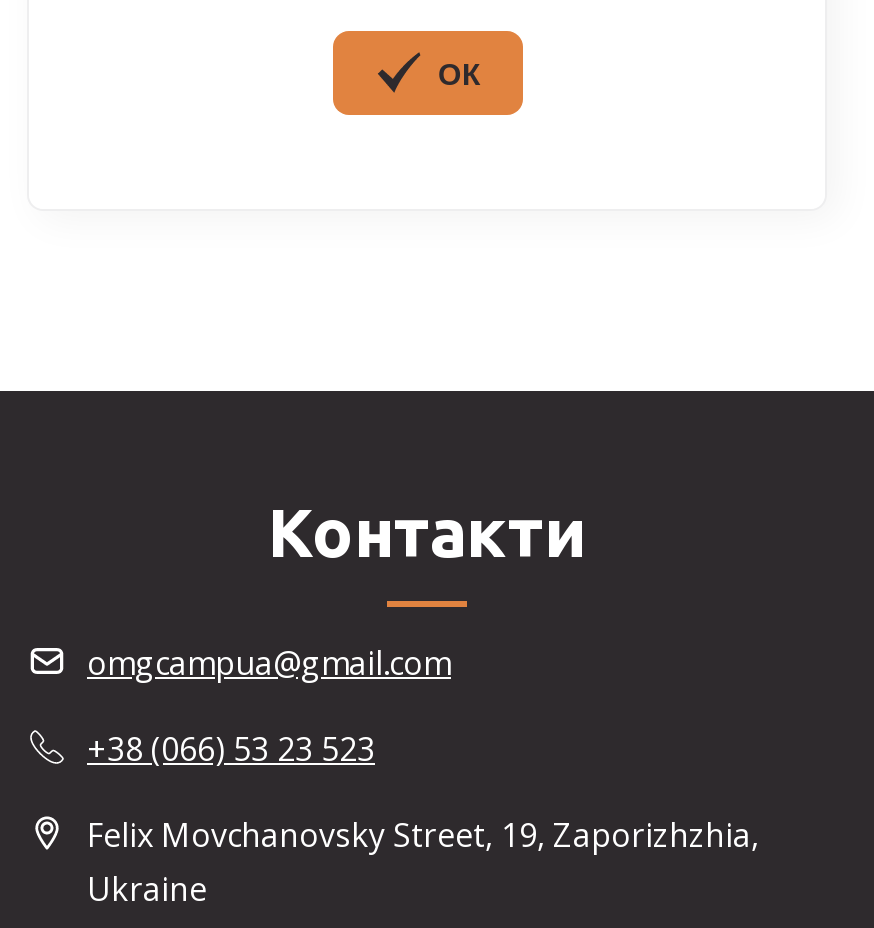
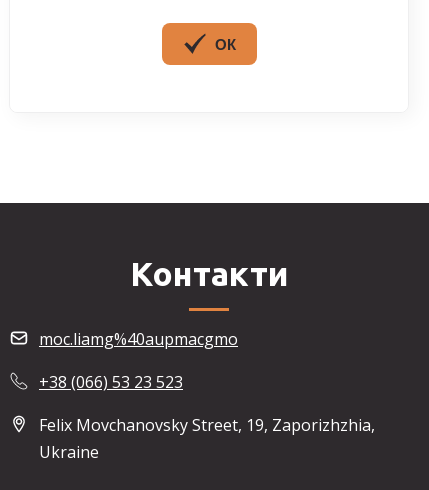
- omgcampua@gmail.com
+ moc.liamg%40aupmacgmo
